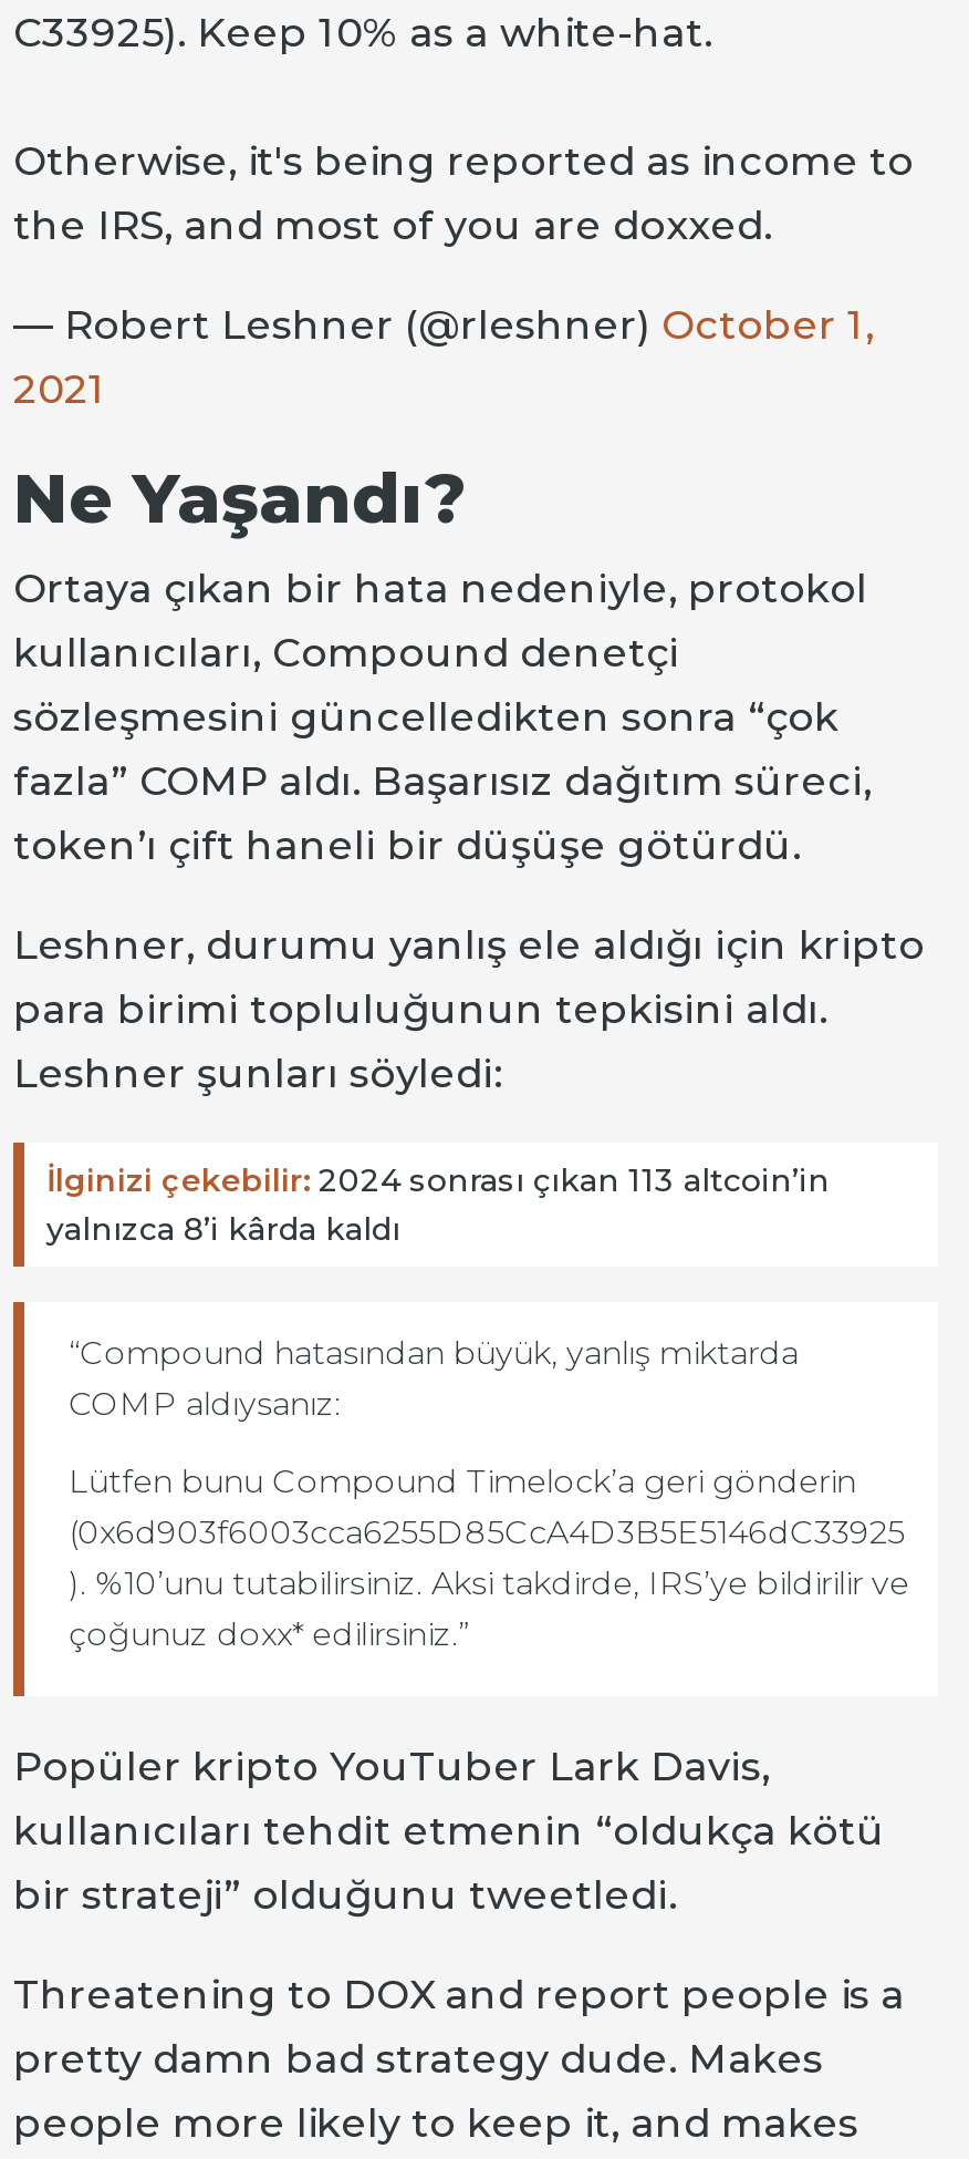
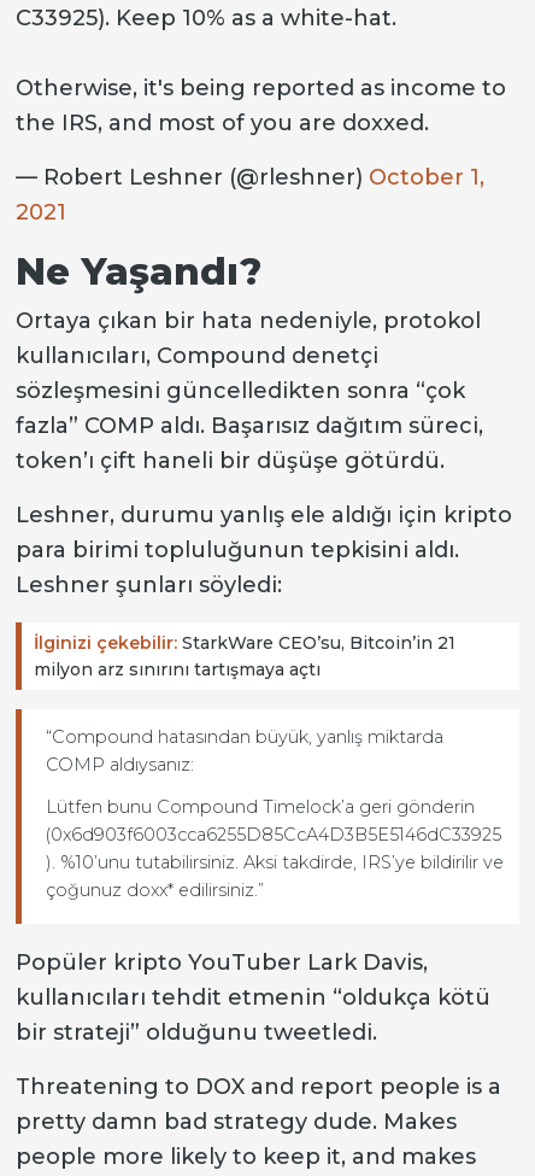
- İlginizi çekebilir: 2024 sonrası çıkan 113 altcoin’in
- yalnızca 8’i kârda kaldı
+ İlginizi çekebilir: StarkWare CEO’su, Bitcoin’in 21
+ milyon arz sınırını tartışmaya açtı
